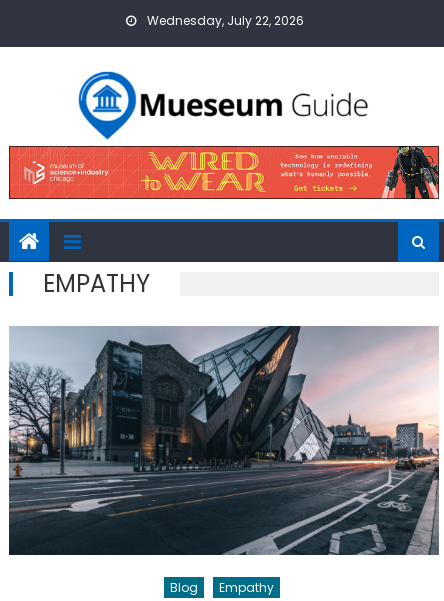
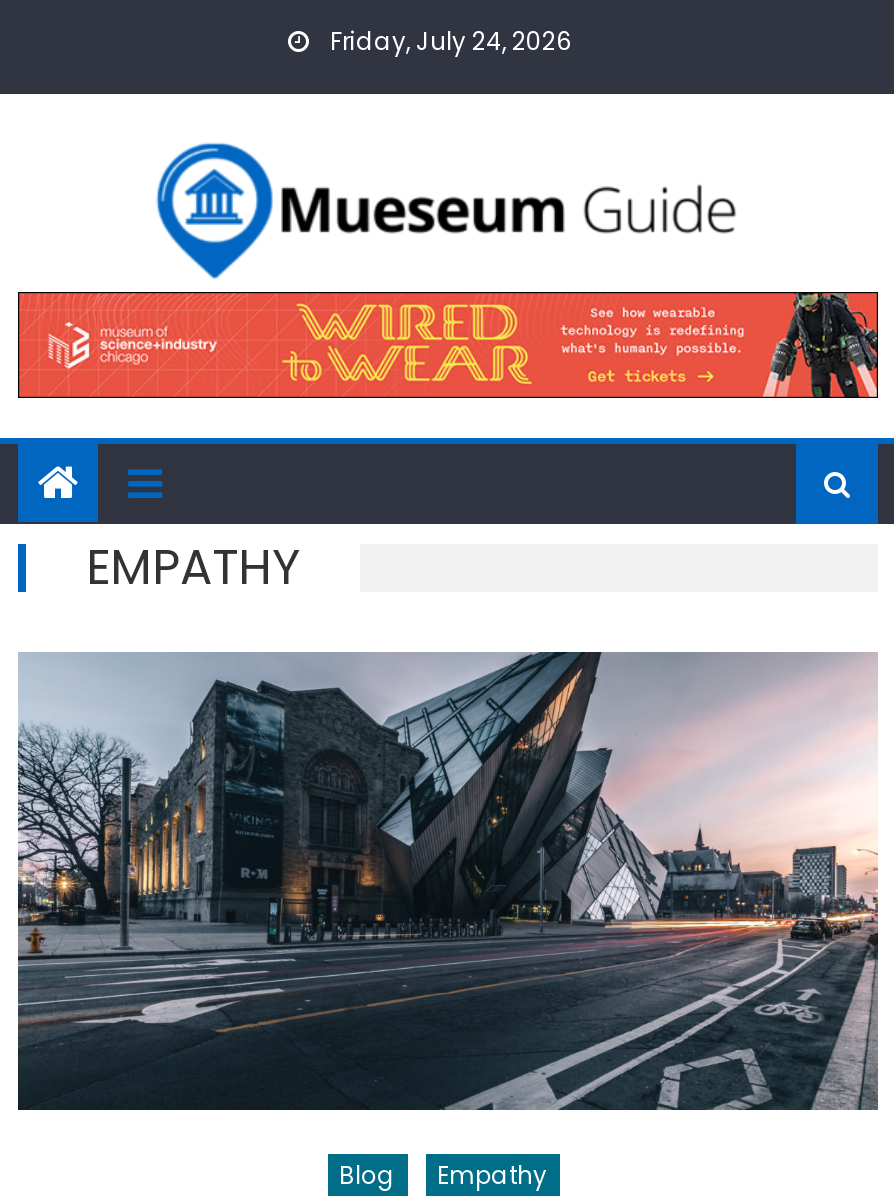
- Wednesday, July 22, 2026
+ Friday, July 24, 2026
